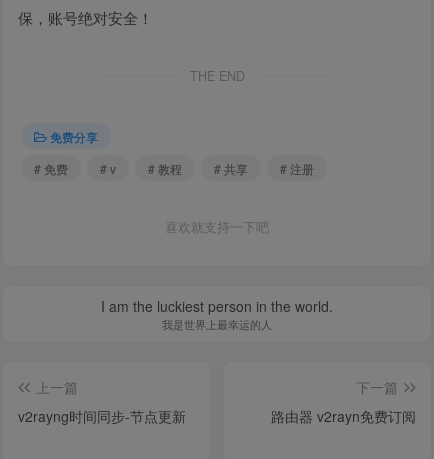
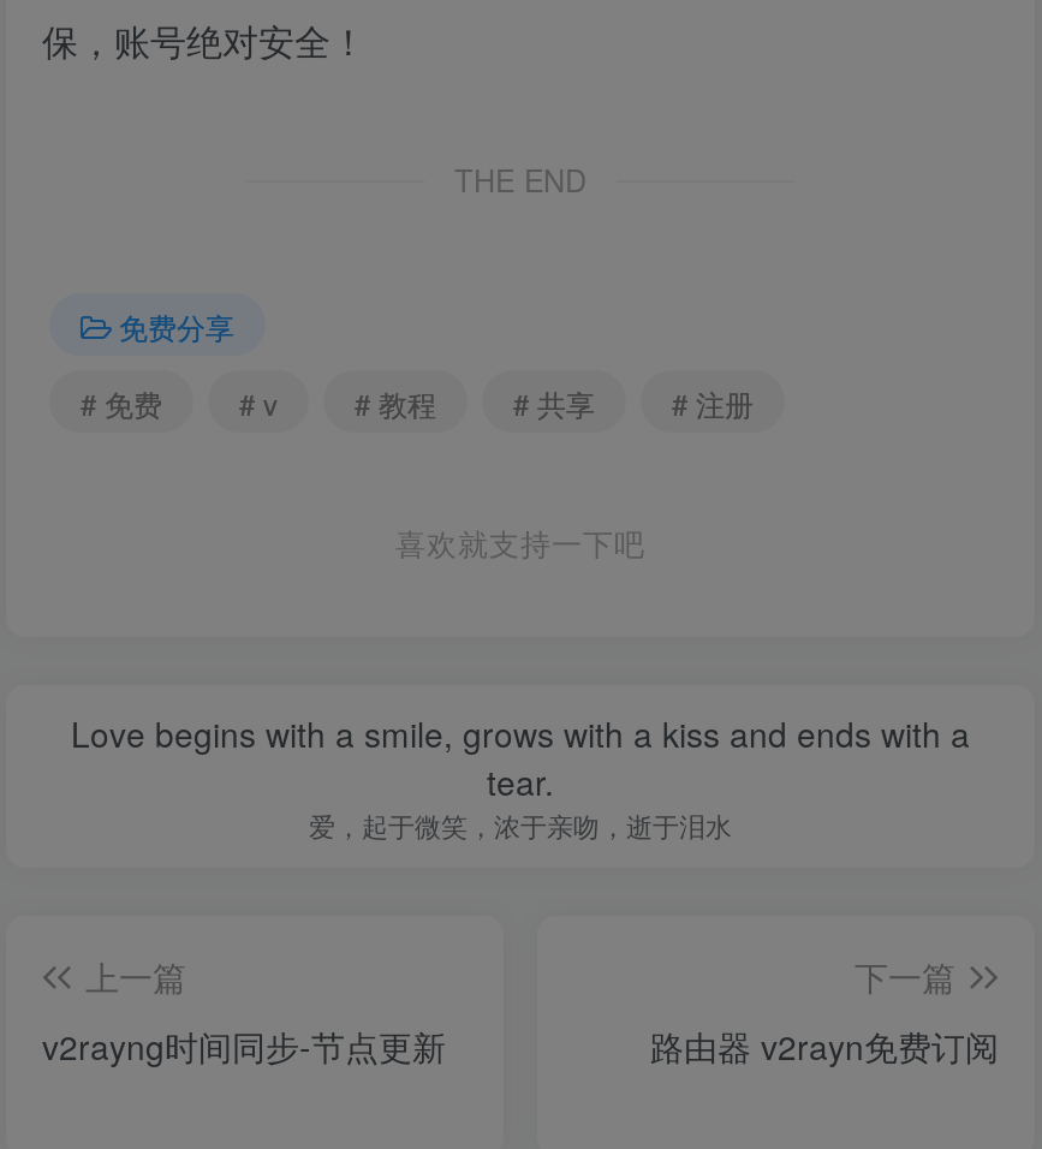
- I am the luckiest person in the world.
- 我是世界上最幸运的人
+ Love begins with a smile, grows with a kiss and ends with a
+ tear.
+ 爱，起于微笑，浓于亲吻，逝于泪水
